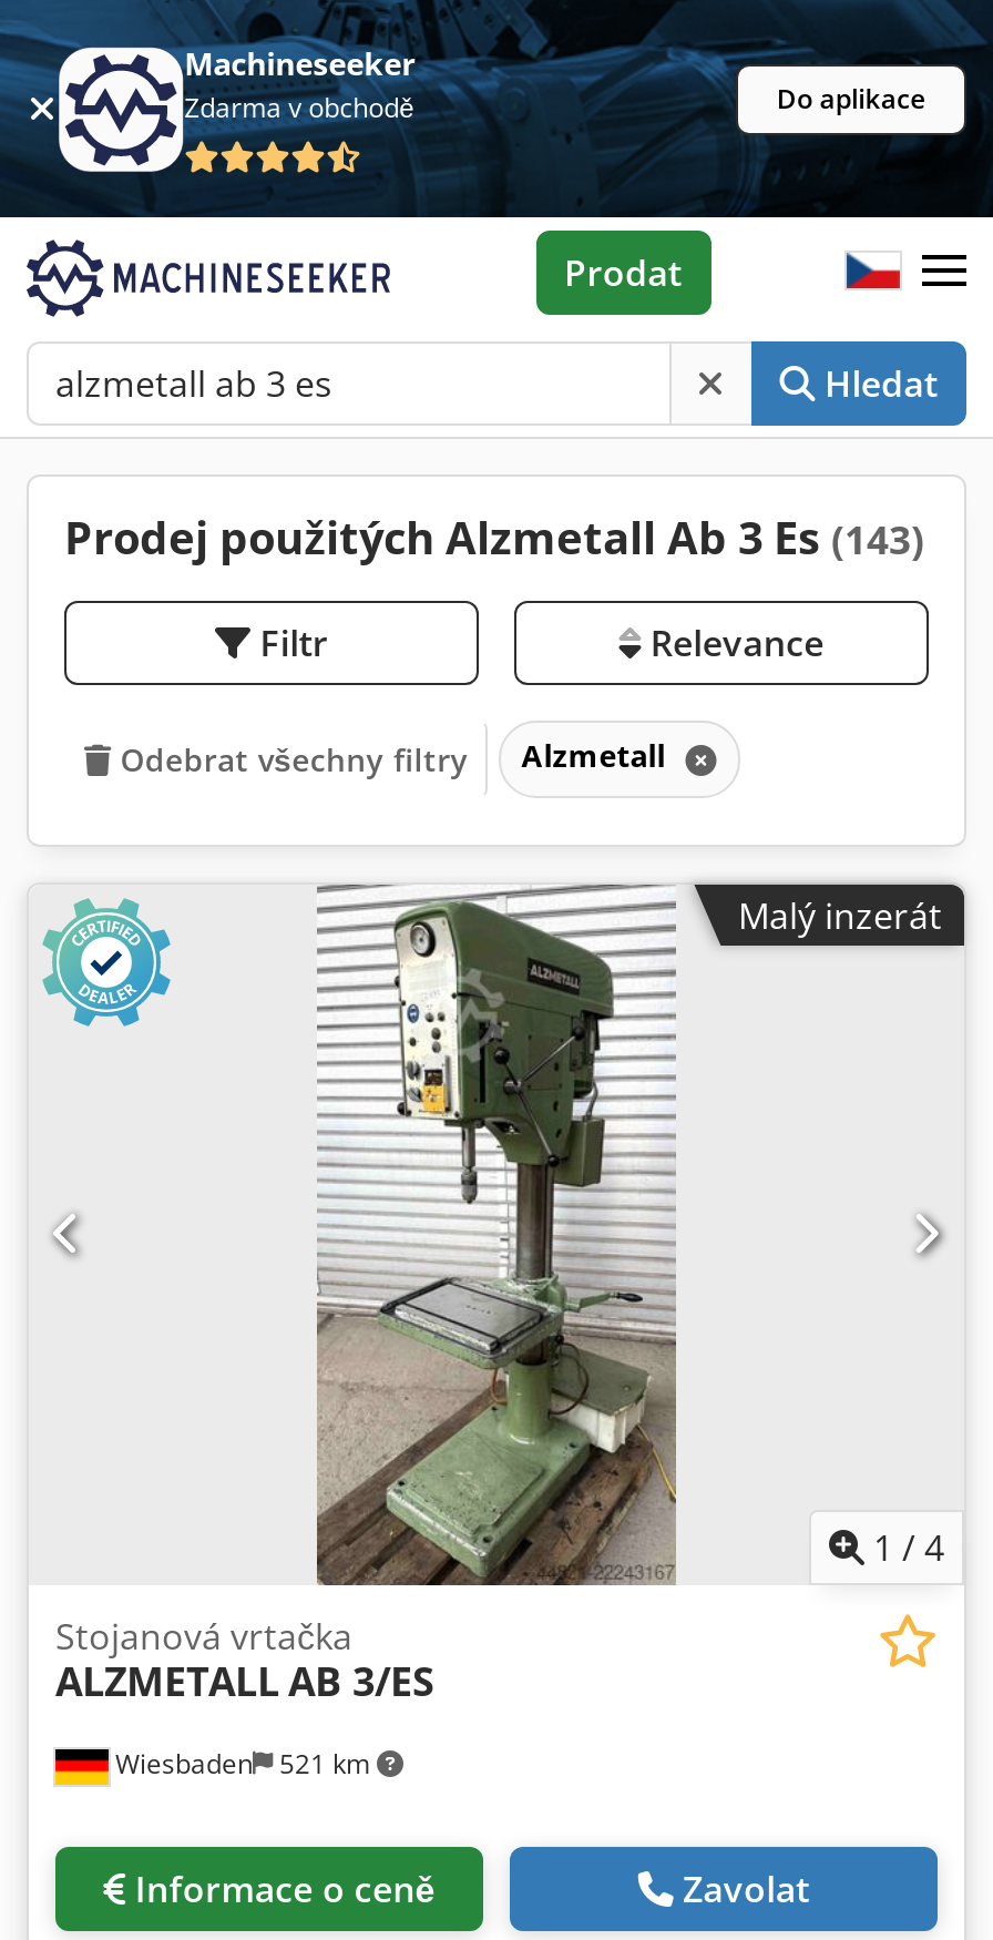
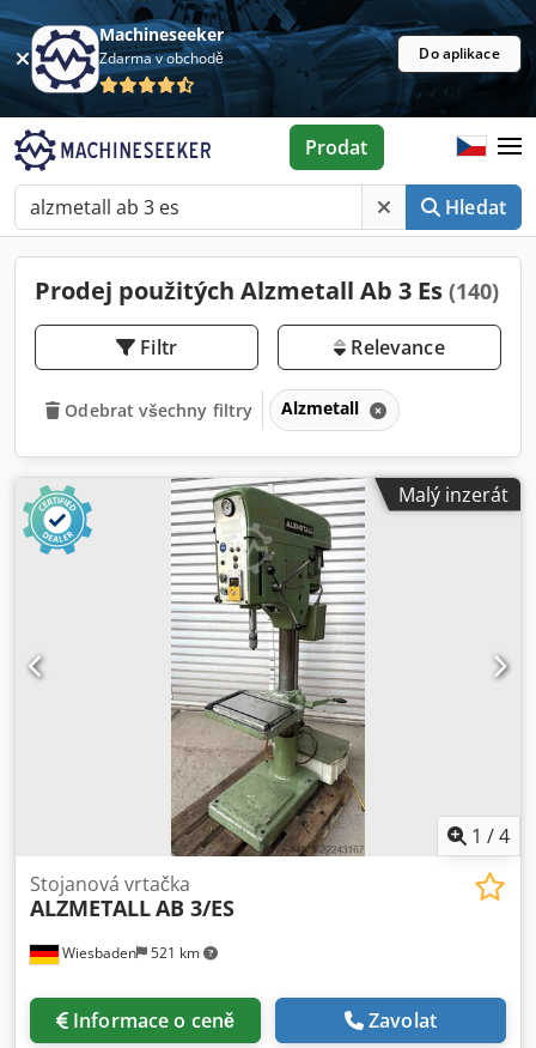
- Prodej použitých Alzmetall Ab 3 Es (143)
+ Prodej použitých Alzmetall Ab 3 Es (140)
